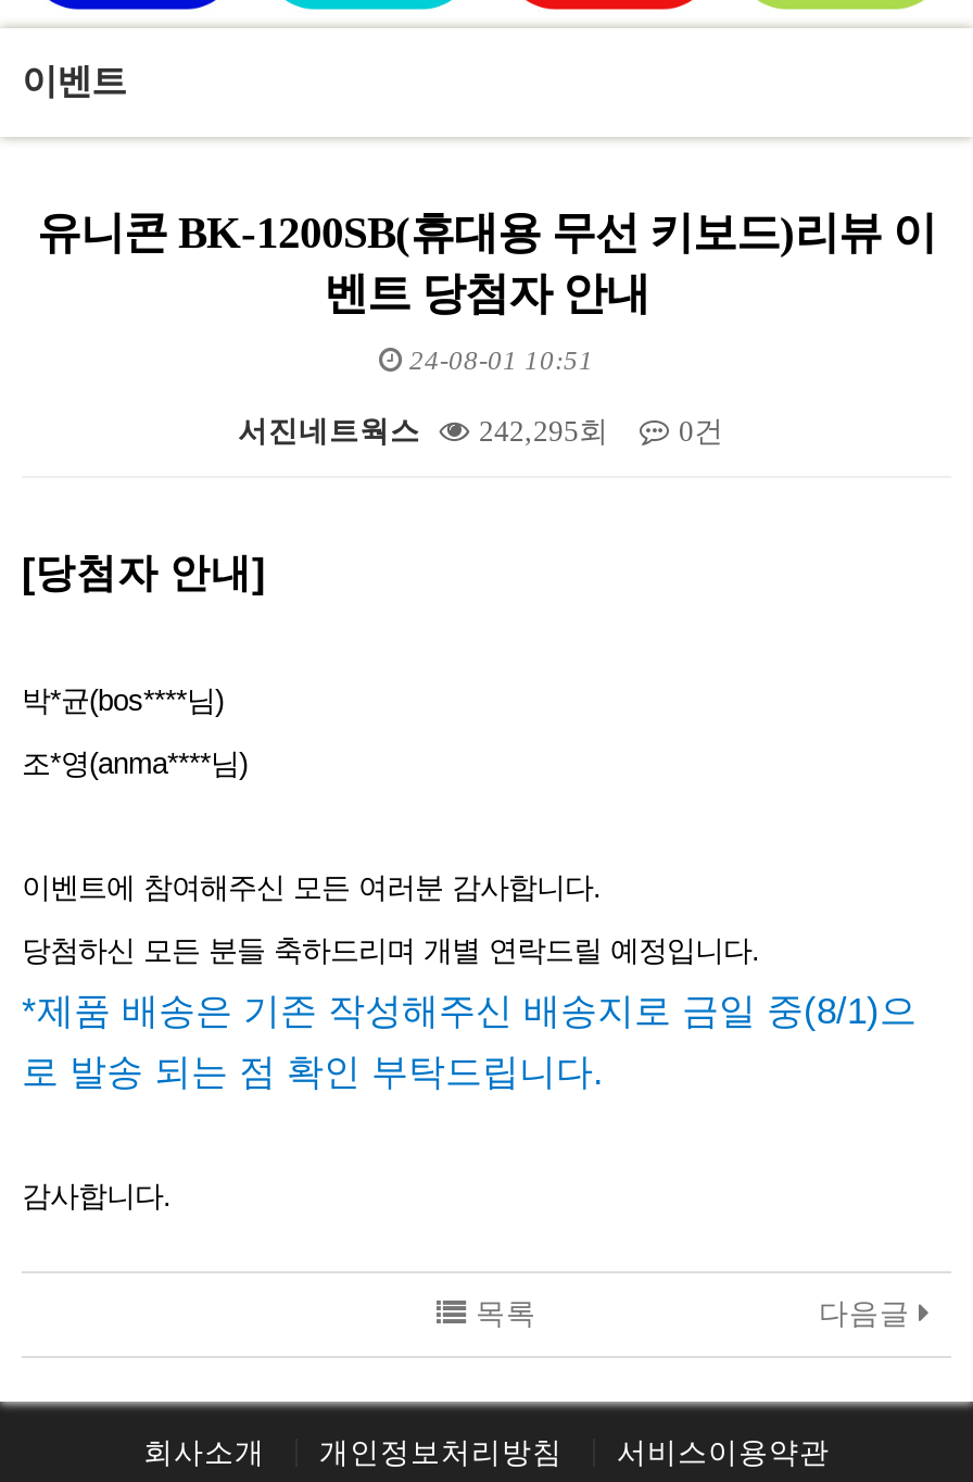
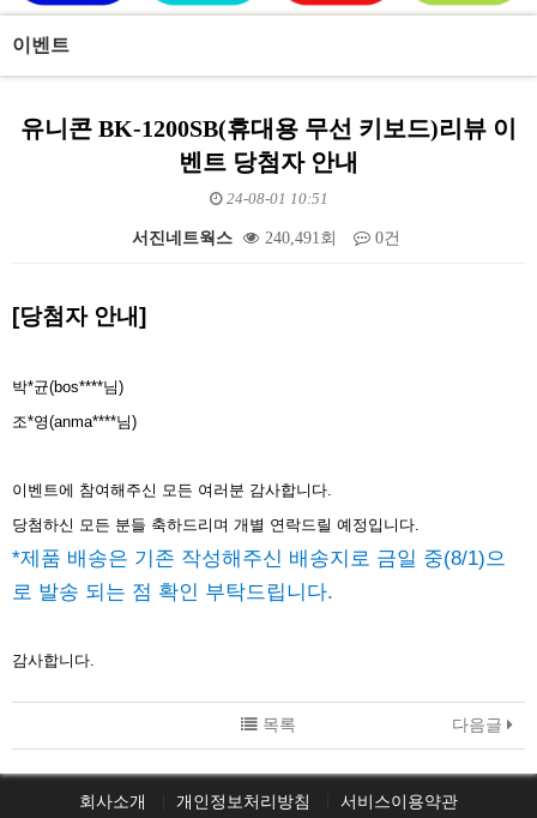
- 서진네트웍스 242,295회 0건
+ 서진네트웍스 240,491회 0건
